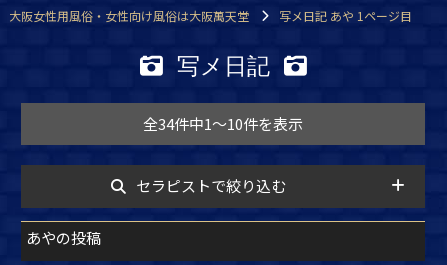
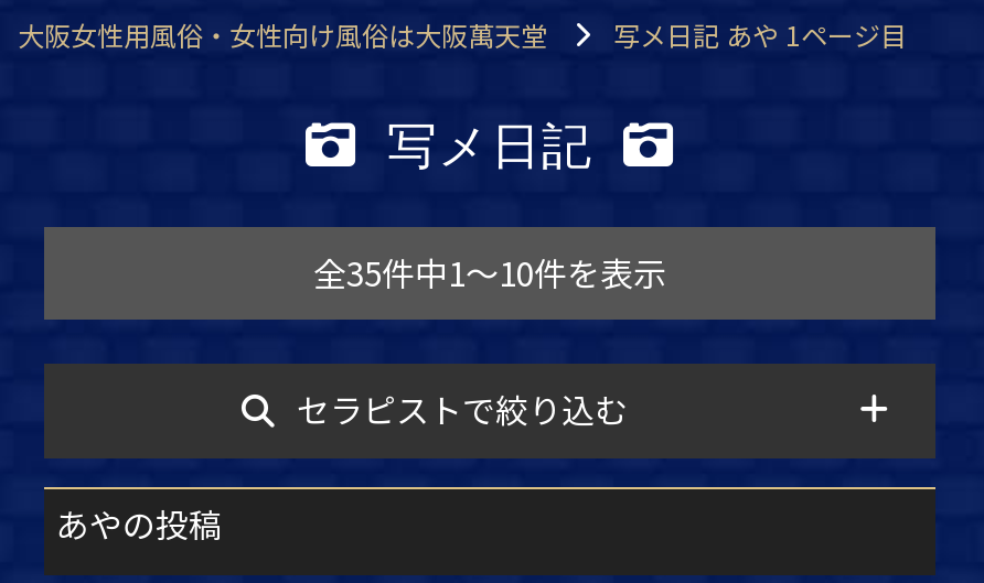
- 全34件中1～10件を表示
+ 全35件中1～10件を表示
